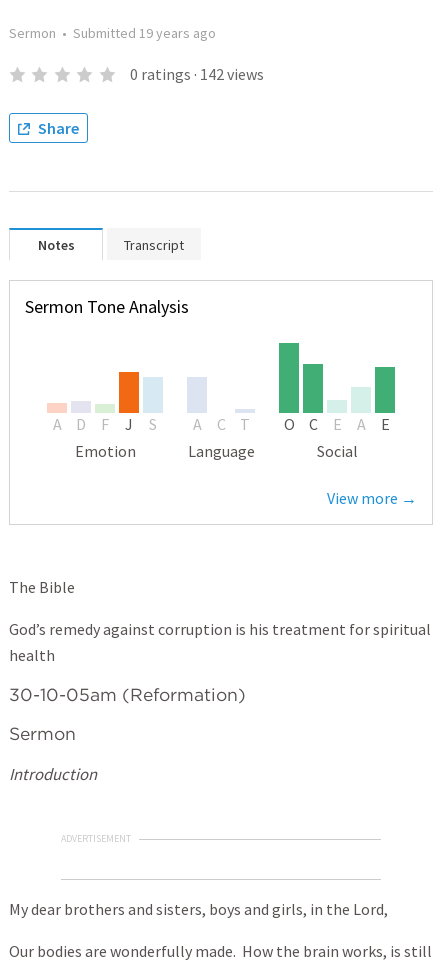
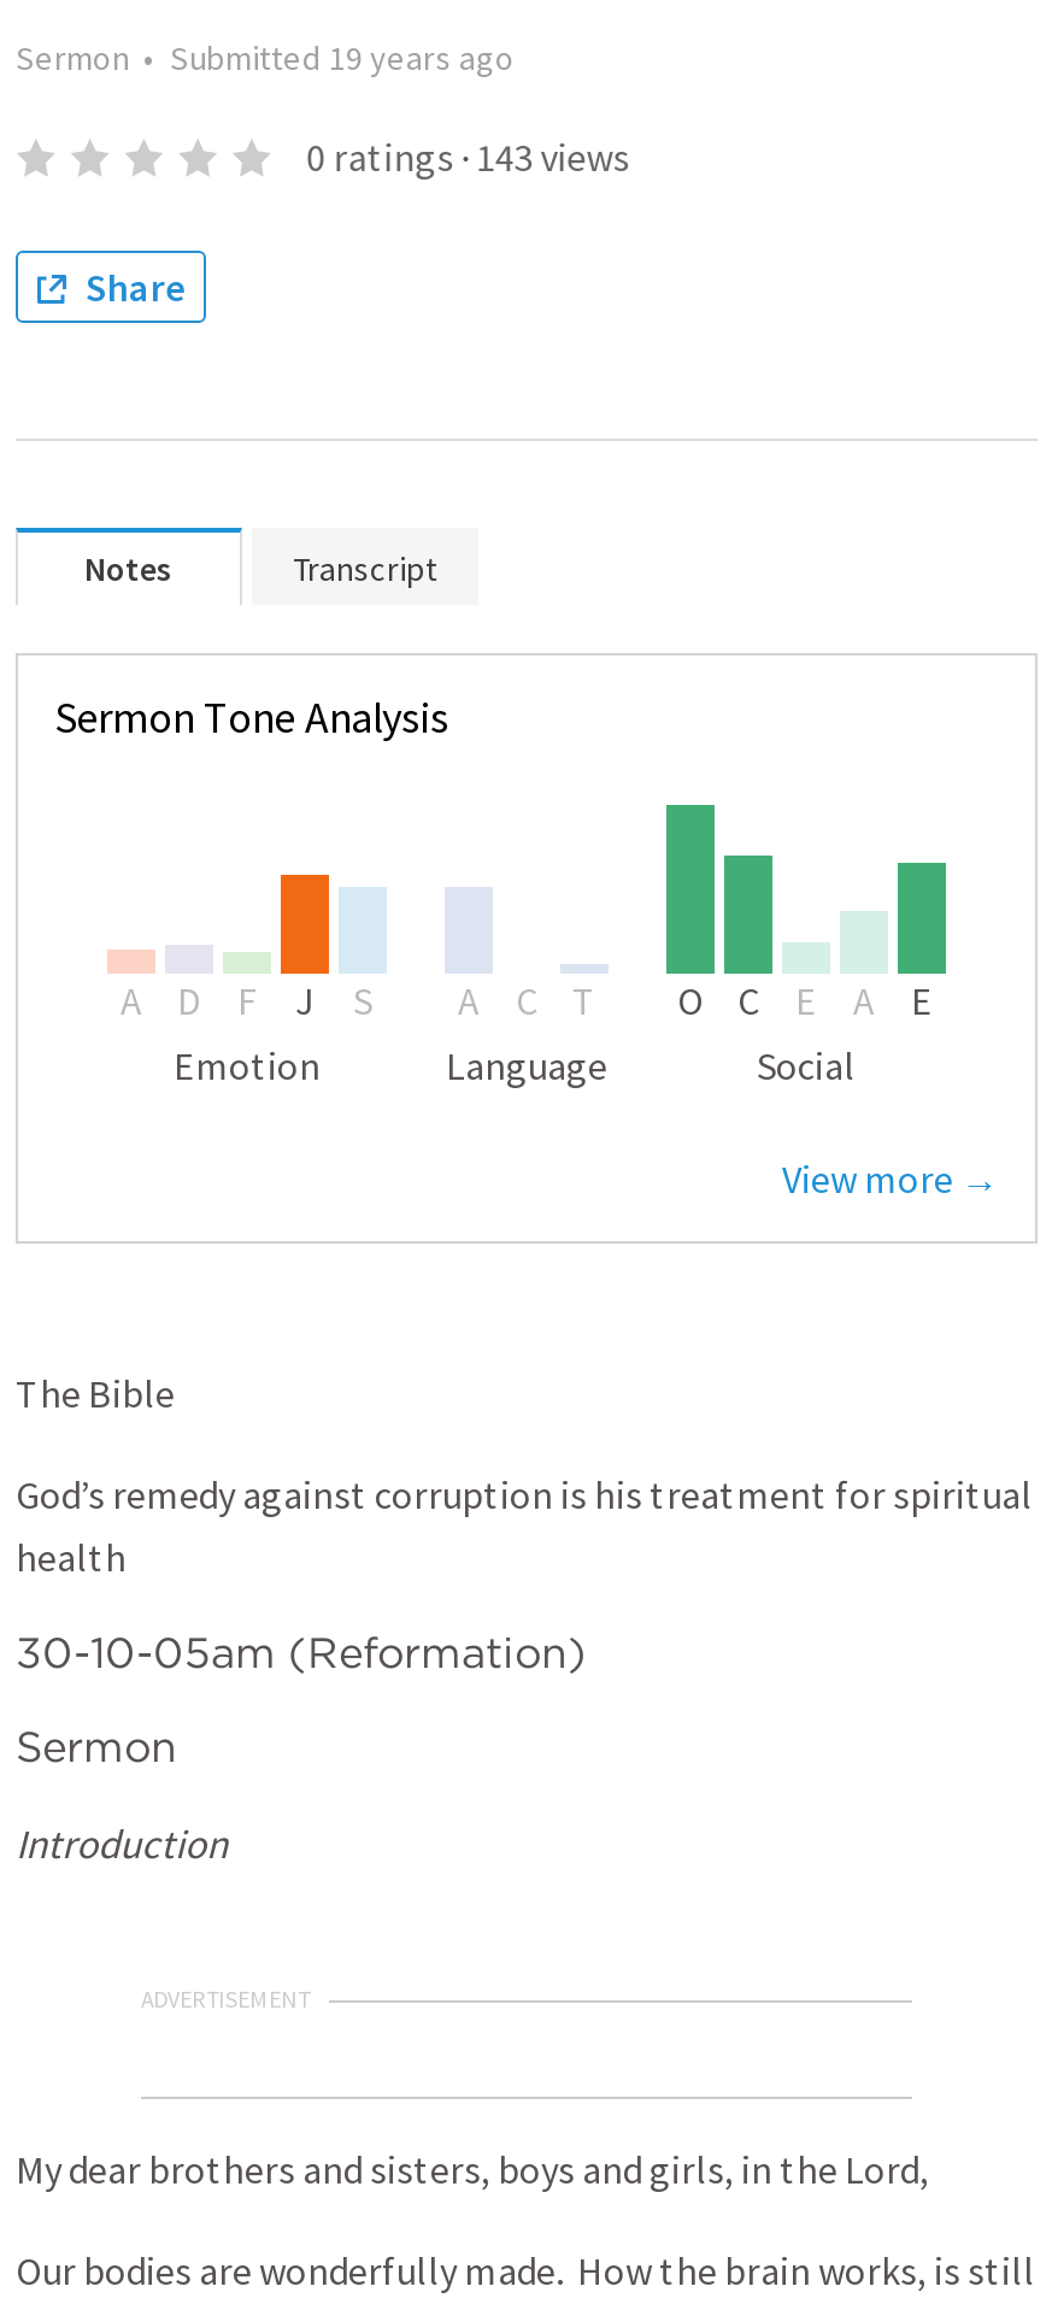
- 0 ratings · 142 views
+ 0 ratings · 143 views
